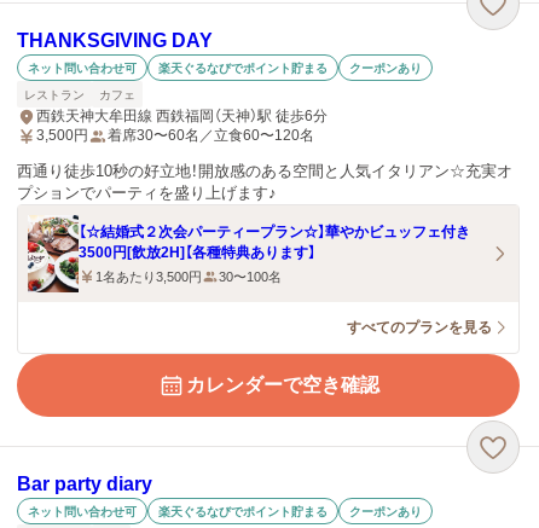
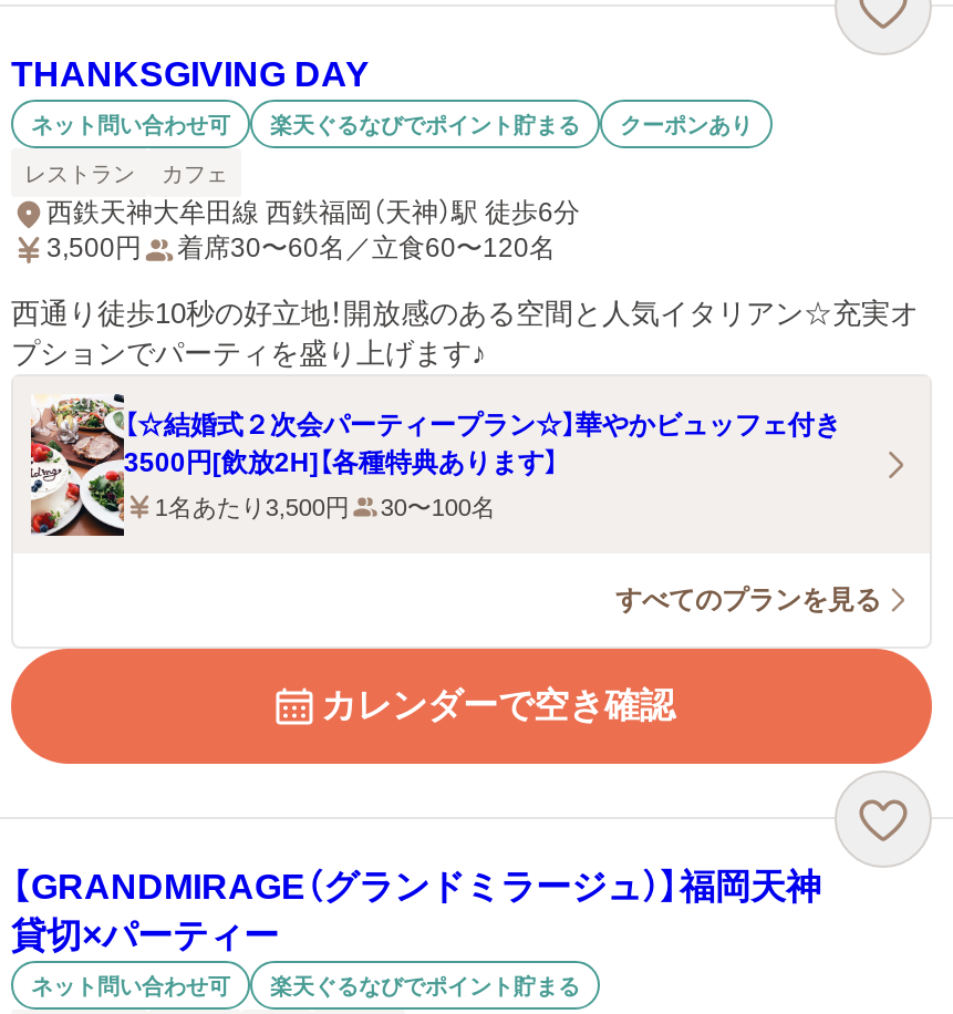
- Bar party diary
+ 【GRANDMIRAGE（グランドミラージュ）】福岡天神
+ 貸切×パーティー

- クーポンあり
